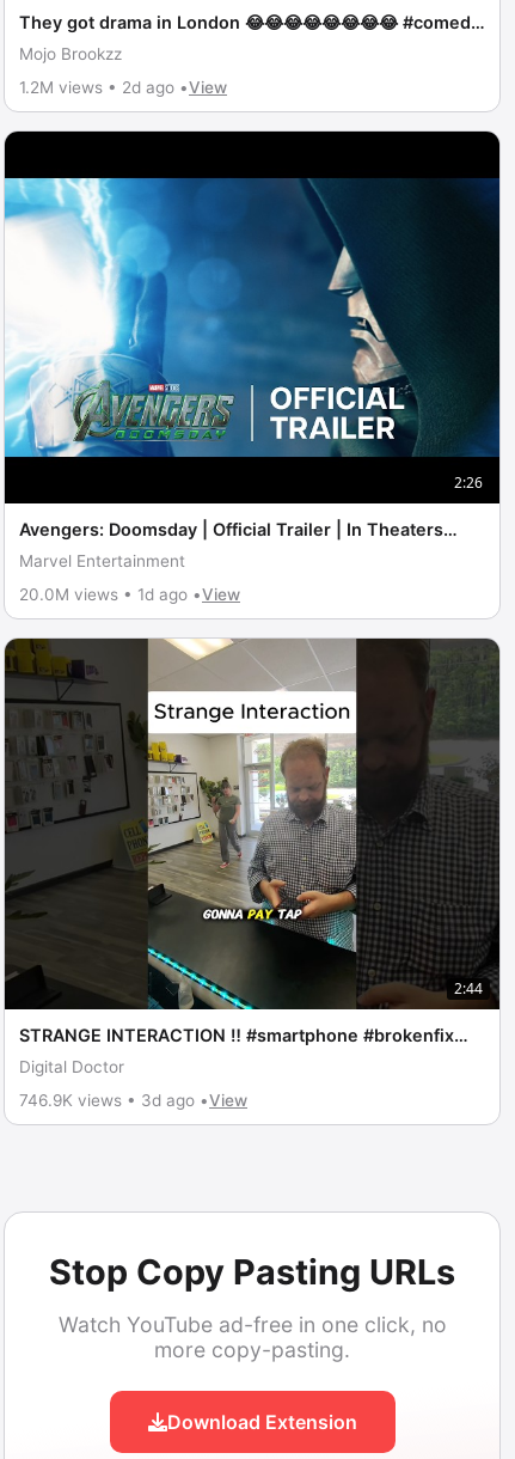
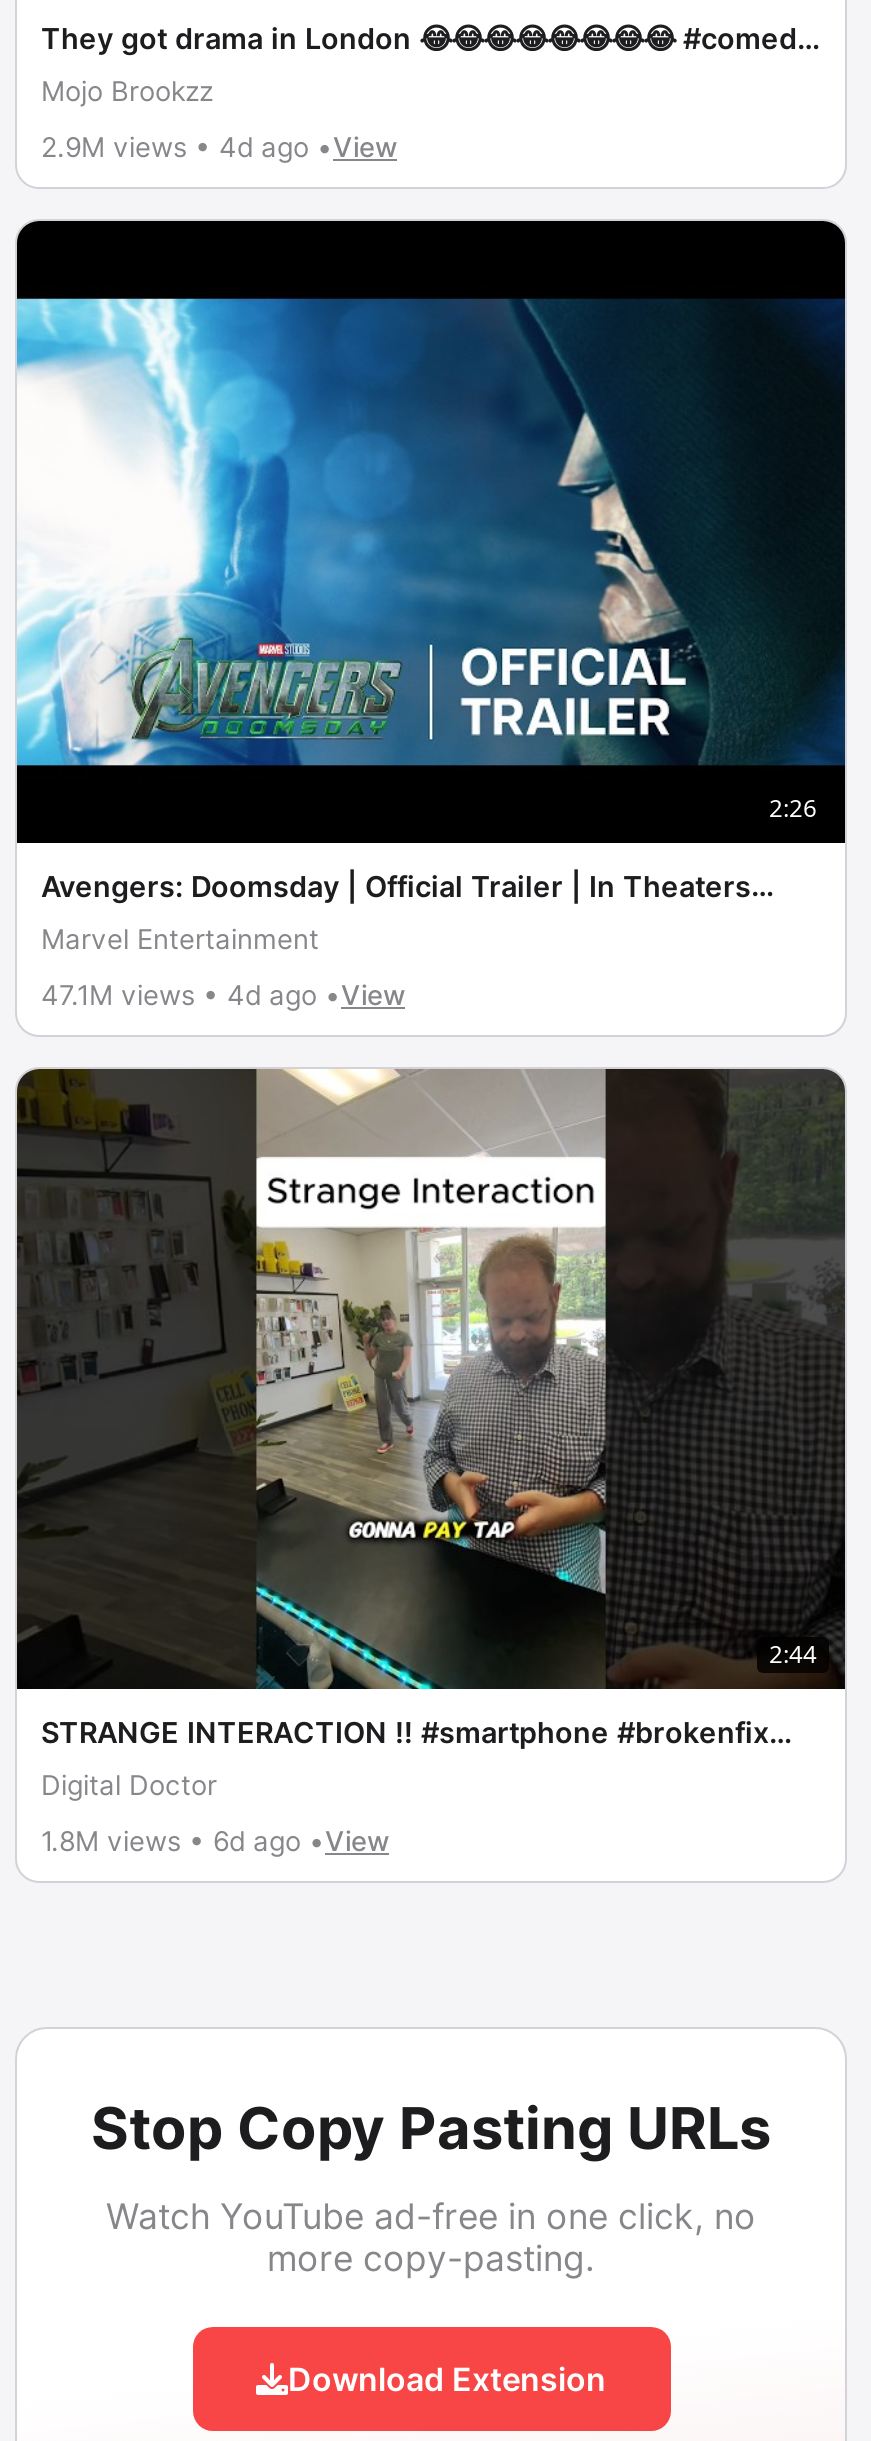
- 1.2M views • 2d ago •View
+ 2.9M views • 4d ago •View

- 20.0M views • 1d ago •View
+ 47.1M views • 4d ago •View

- 746.9K views • 3d ago •View
+ 1.8M views • 6d ago •View
